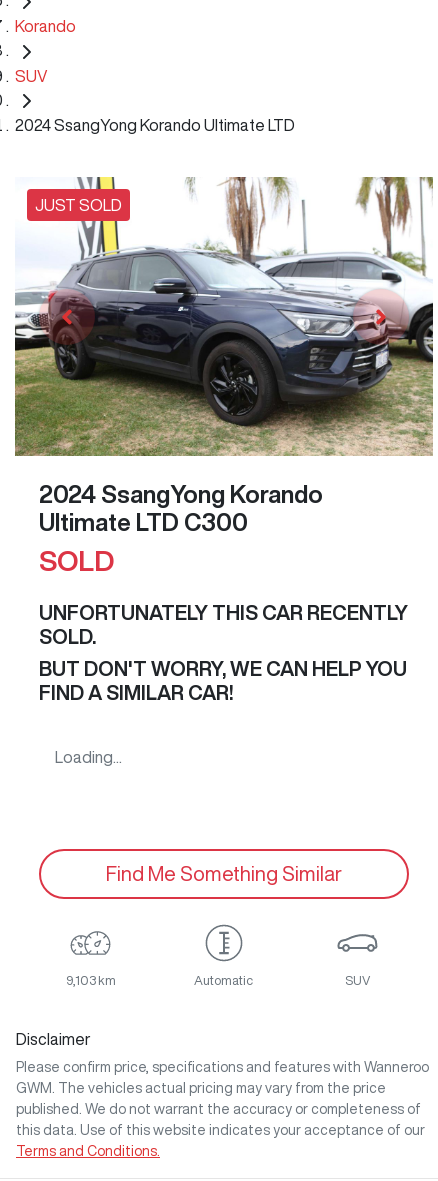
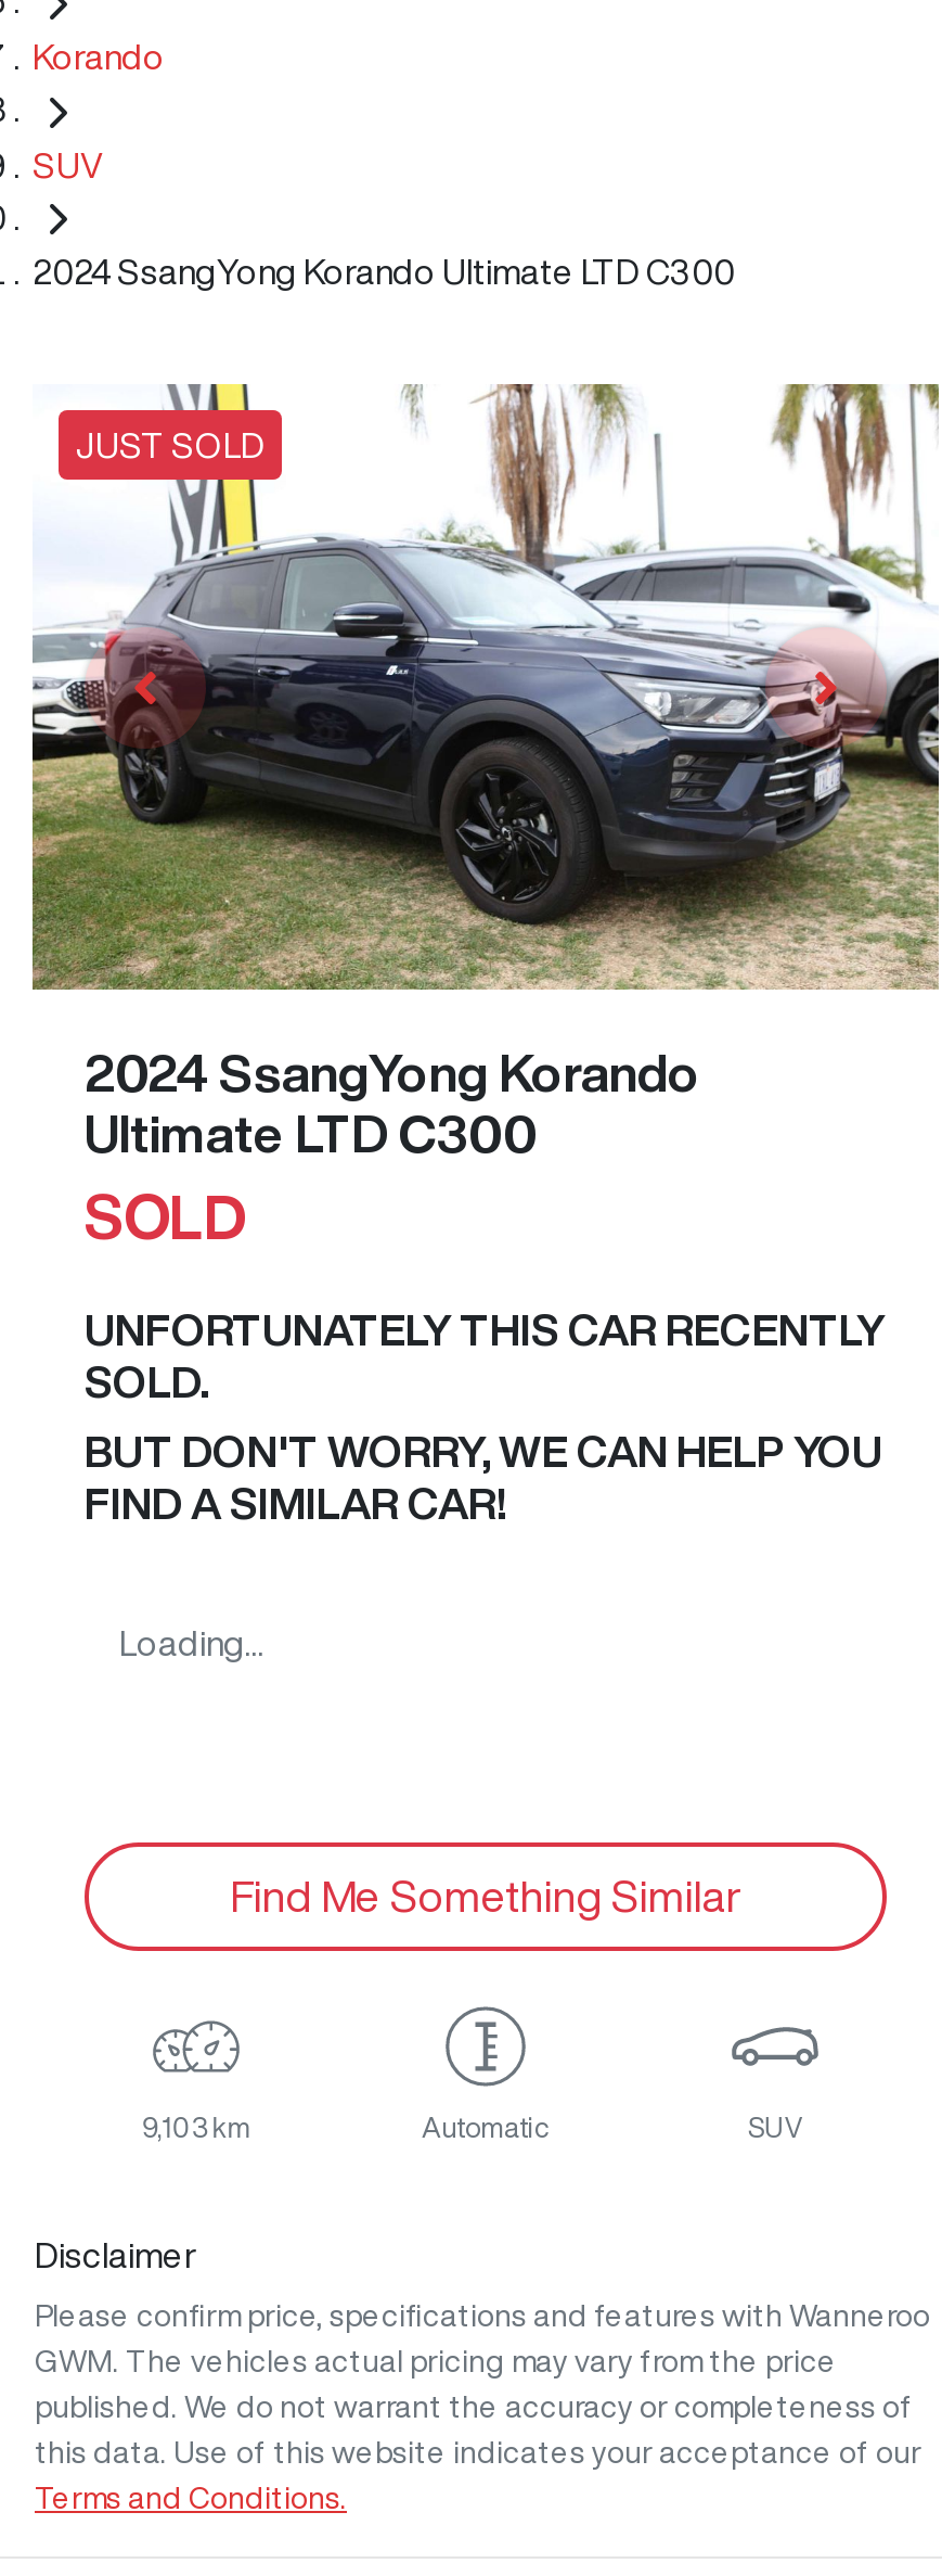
- 2024 SsangYong Korando Ultimate LTD
+ 2024 SsangYong Korando Ultimate LTD C300
